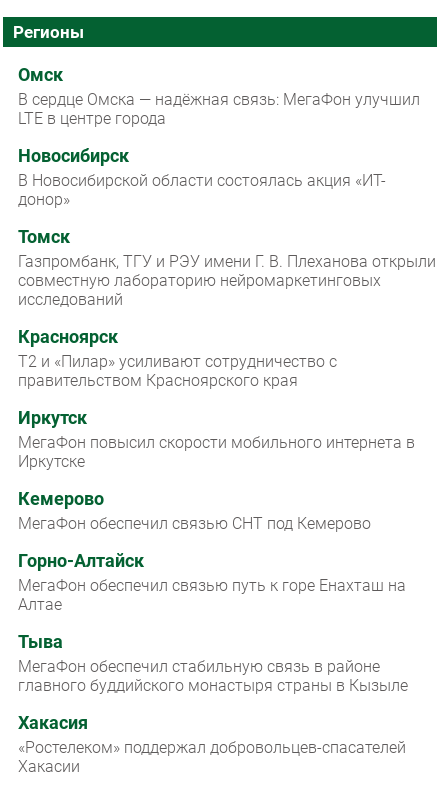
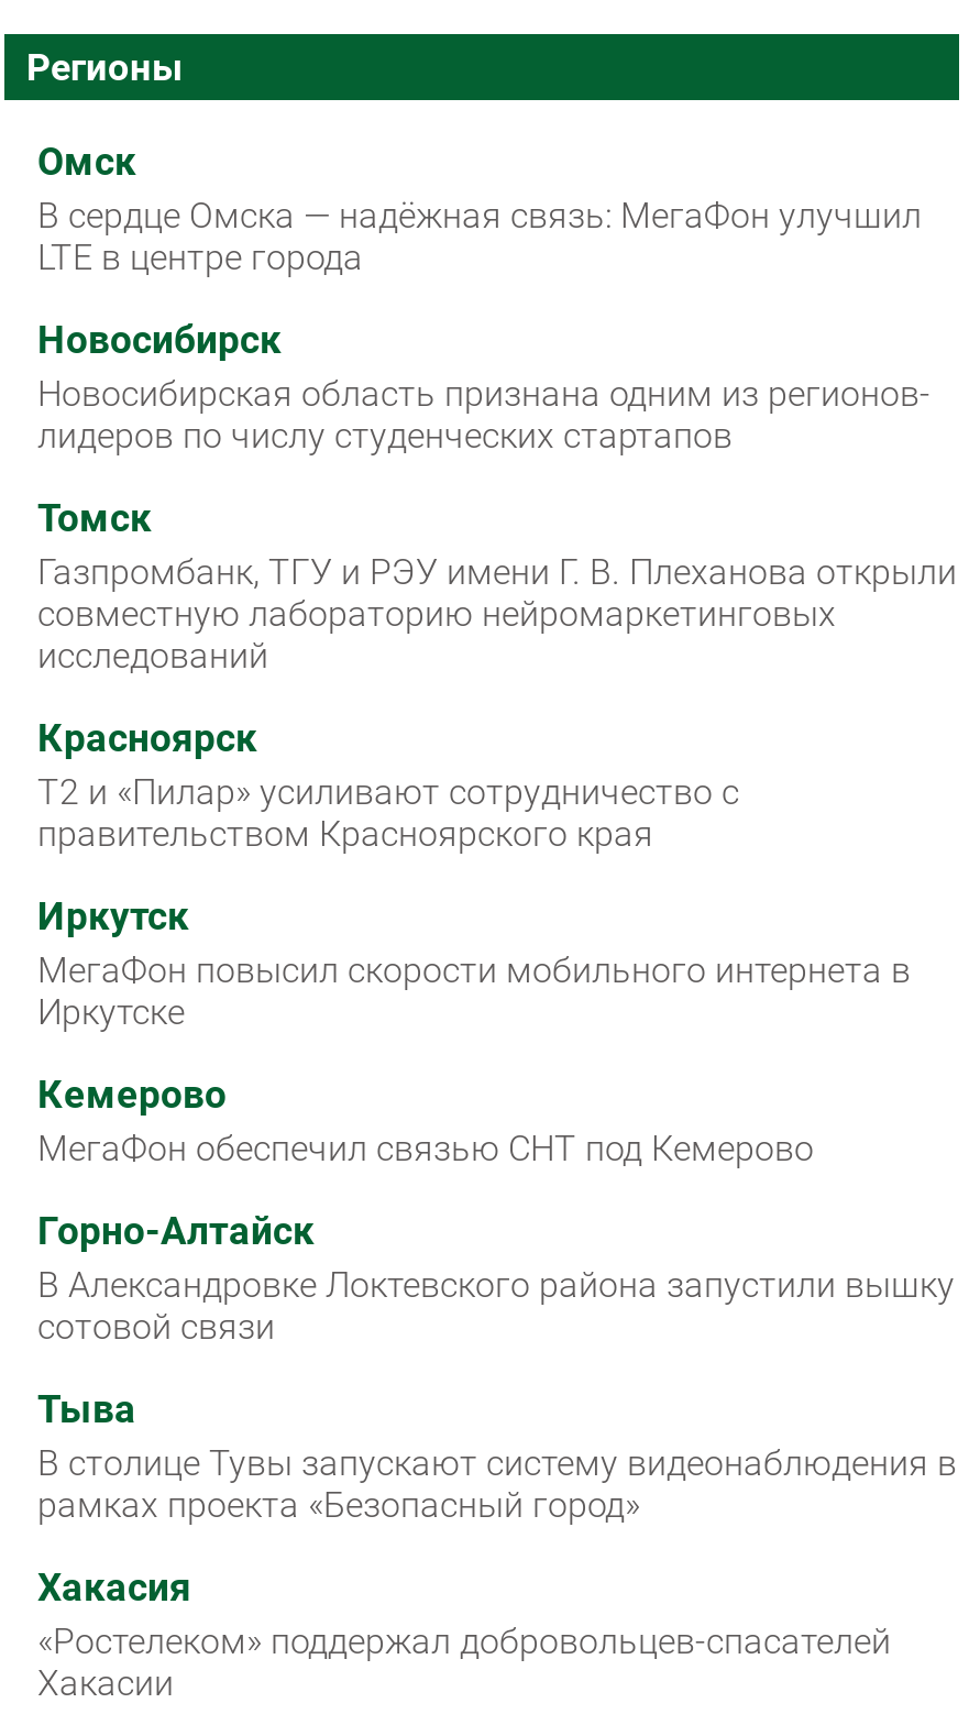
- В Новосибирской области состоялась акция «ИТ-
- донор»
+ Новосибирская область признана одним из регионов-
+ лидеров по числу студенческих стартапов

- МегаФон обеспечил связью путь к горе Енахташ на
- Алтае
+ В Александровке Локтевского района запустили вышку
+ сотовой связи

- МегаФон обеспечил стабильную связь в районе
- главного буддийского монастыря страны в Кызыле
+ В столице Тувы запускают систему видеонаблюдения в
+ рамках проекта «Безопасный город»
